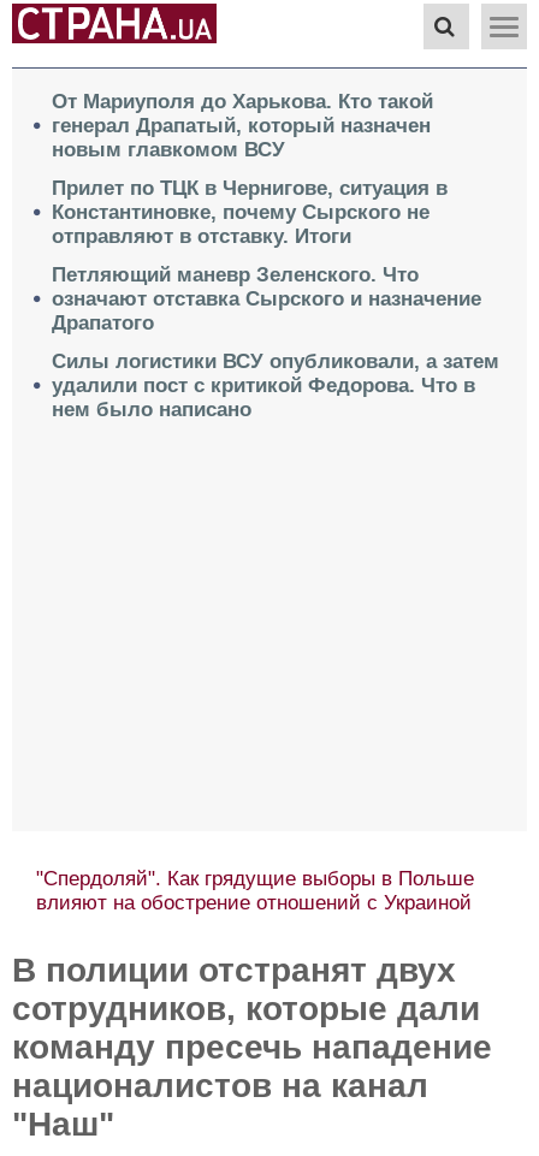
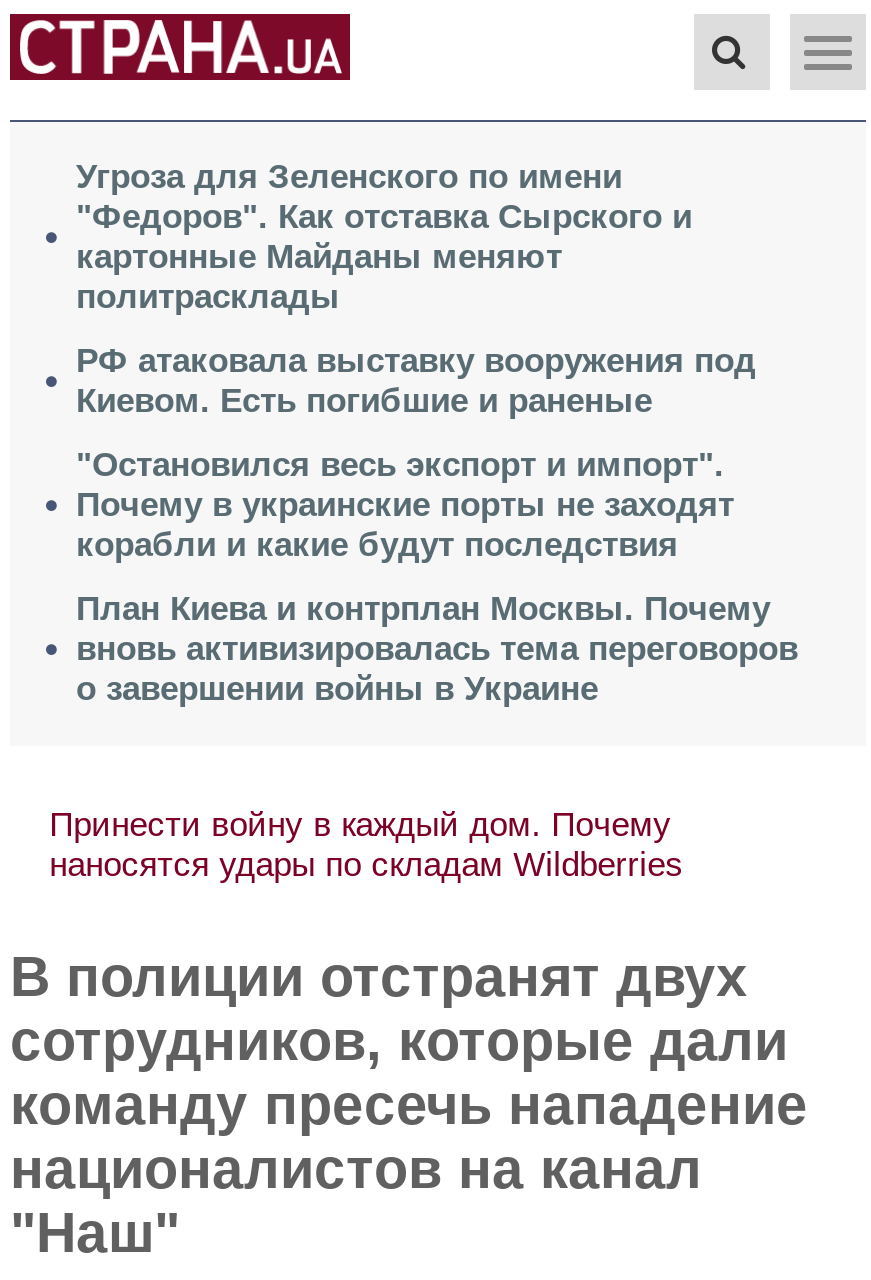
- От Мариуполя до Харькова. Кто такой
- генерал Драпатый, который назначен
- новым главкомом ВСУ
+ Угроза для Зеленского по имени
+ "Федоров". Как отставка Сырского и
+ картонные Майданы меняют
+ политрасклады

- Прилет по ТЦК в Чернигове, ситуация в
- Константиновке, почему Сырского не
- отправляют в отставку. Итоги
+ РФ атаковала выставку вооружения под
+ Киевом. Есть погибшие и раненые

- Петляющий маневр Зеленского. Что
- означают отставка Сырского и назначение
- Драпатого
+ "Остановился весь экспорт и импорт".
+ Почему в украинские порты не заходят
+ корабли и какие будут последствия

- Силы логистики ВСУ опубликовали, а затем
- удалили пост с критикой Федорова. Что в
- нем было написано
+ План Киева и контрплан Москвы. Почему
+ вновь активизировалась тема переговоров
+ о завершении войны в Украине

- "Спердоляй". Как грядущие выборы в Польше
- влияют на обострение отношений с Украиной
+ Принести войну в каждый дом. Почему
+ наносятся удары по складам Wildberries
